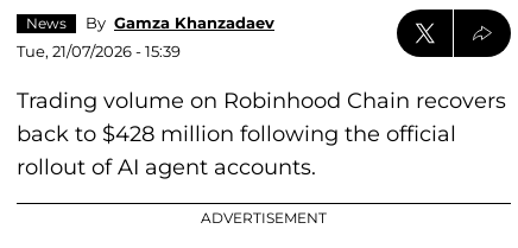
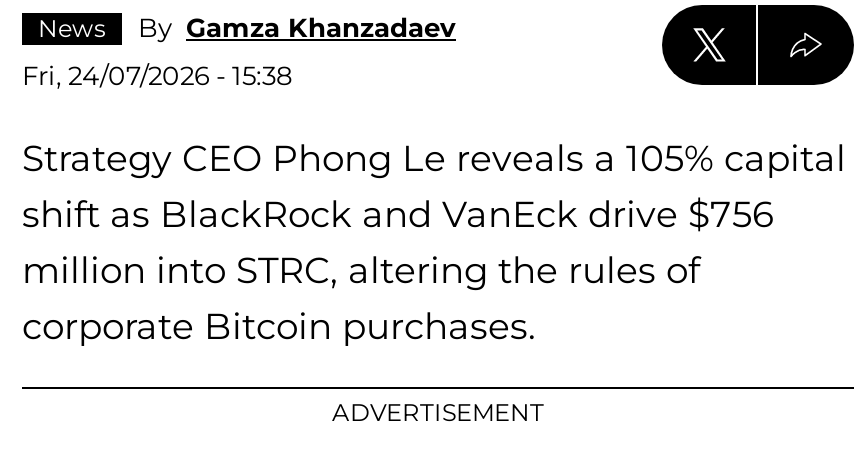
- Tue, 21/07/2026 - 15:39
+ Fri, 24/07/2026 - 15:38

- Trading volume on Robinhood Chain recovers
- back to $428 million following the official
- rollout of AI agent accounts.
+ Strategy CEO Phong Le reveals a 105% capital
+ shift as BlackRock and VanEck drive $756
+ million into STRC, altering the rules of
+ corporate Bitcoin purchases.
